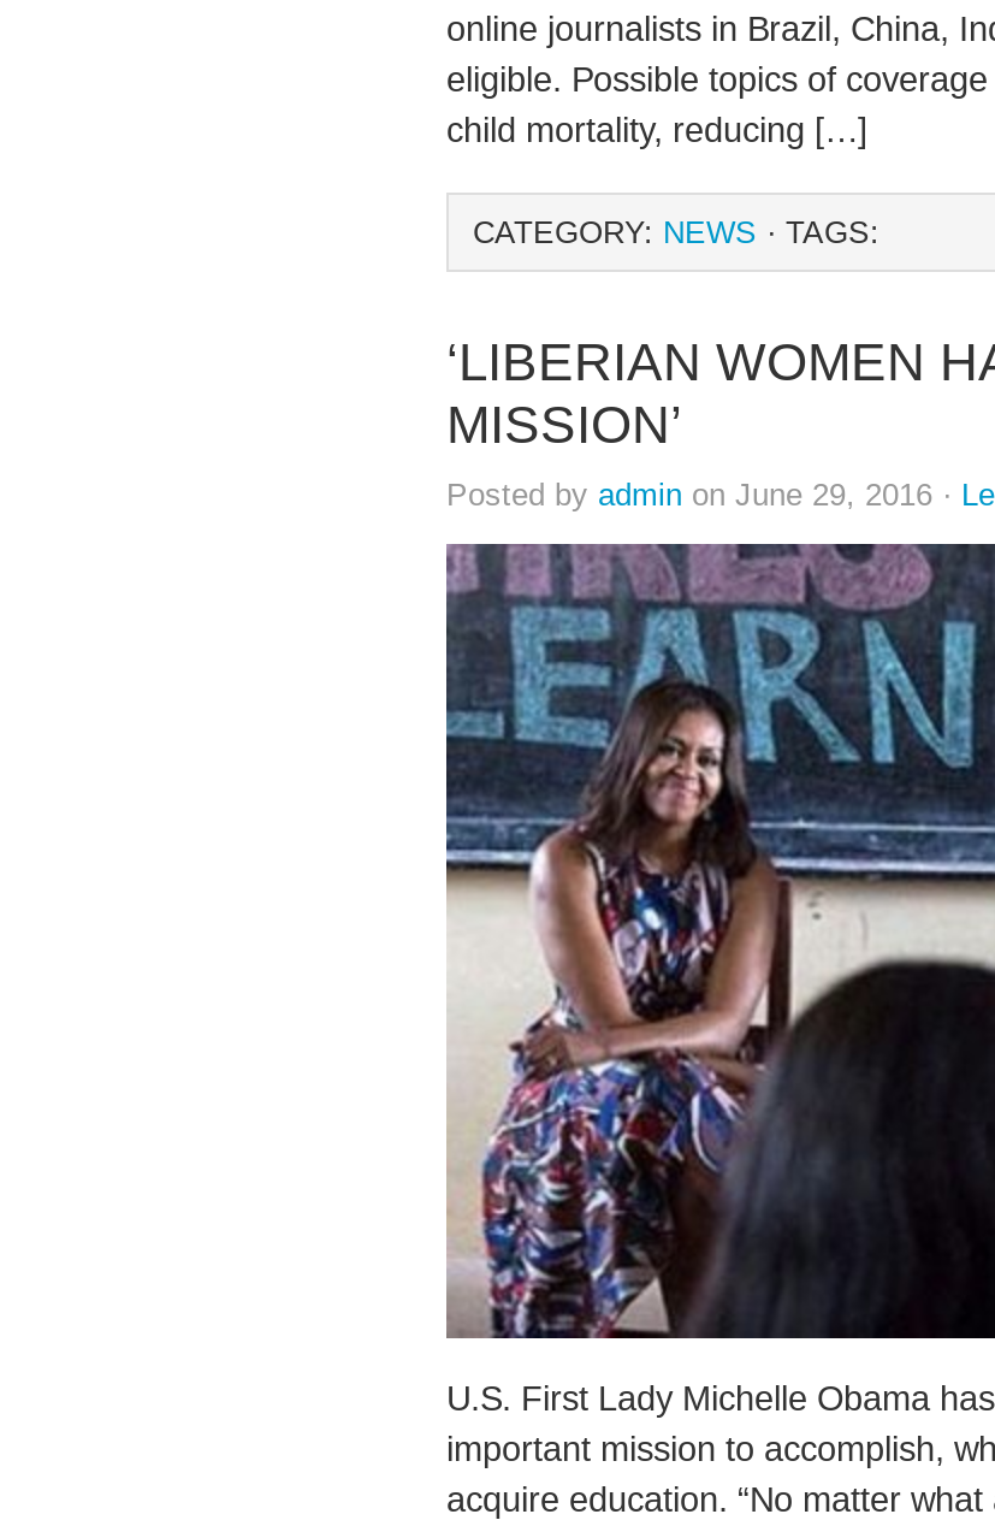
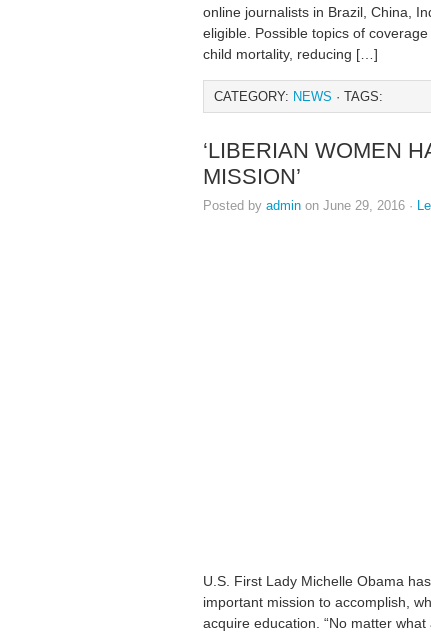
- [image]
